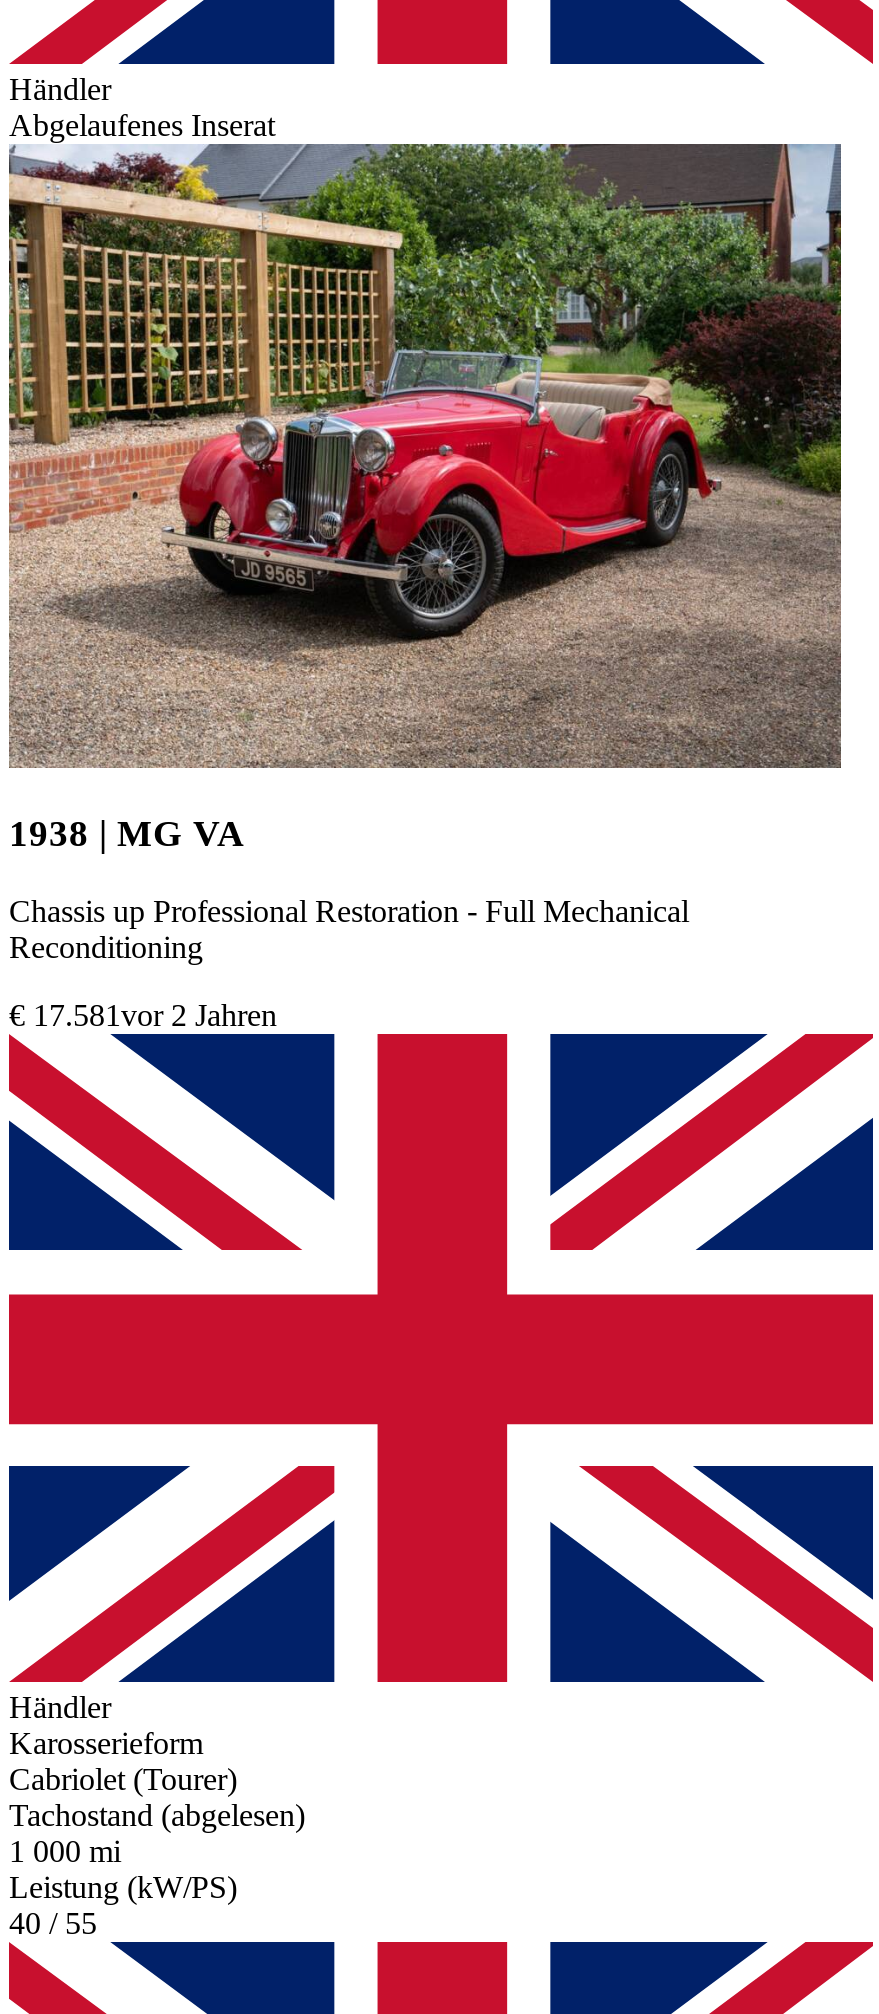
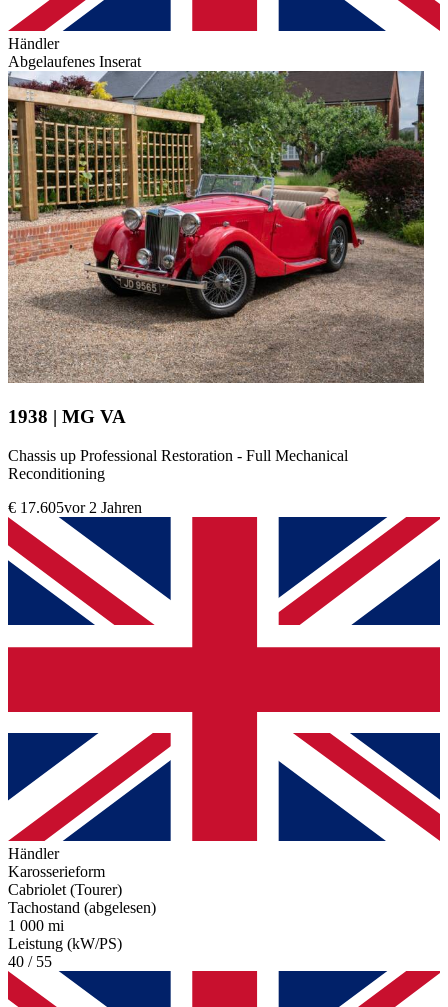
- € 17.581 vor 2 Jahren
+ € 17.605 vor 2 Jahren
